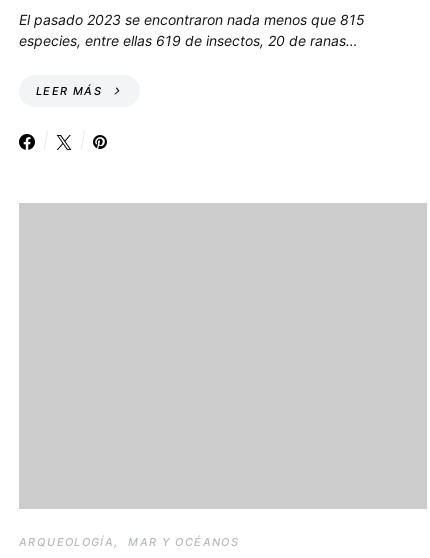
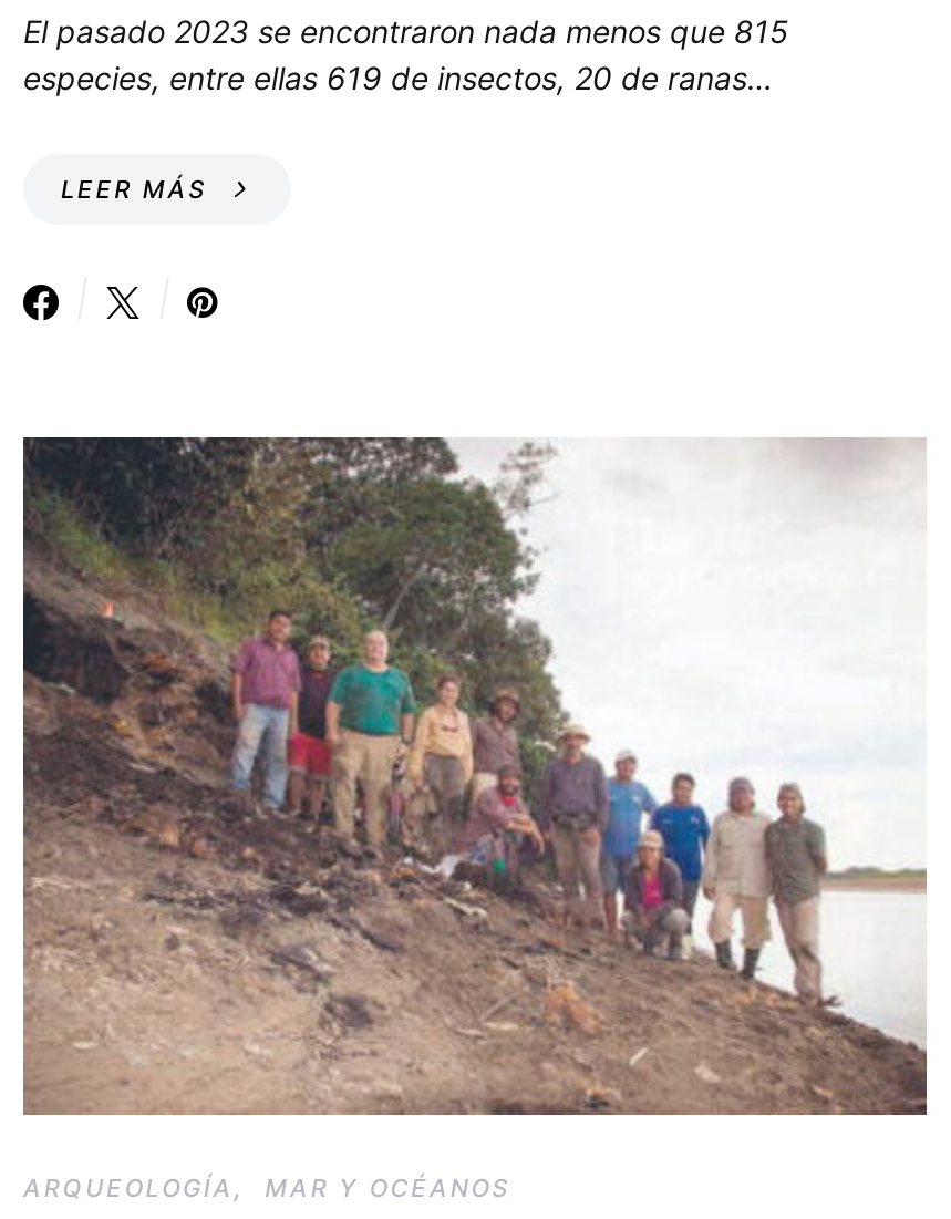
+ [image]
